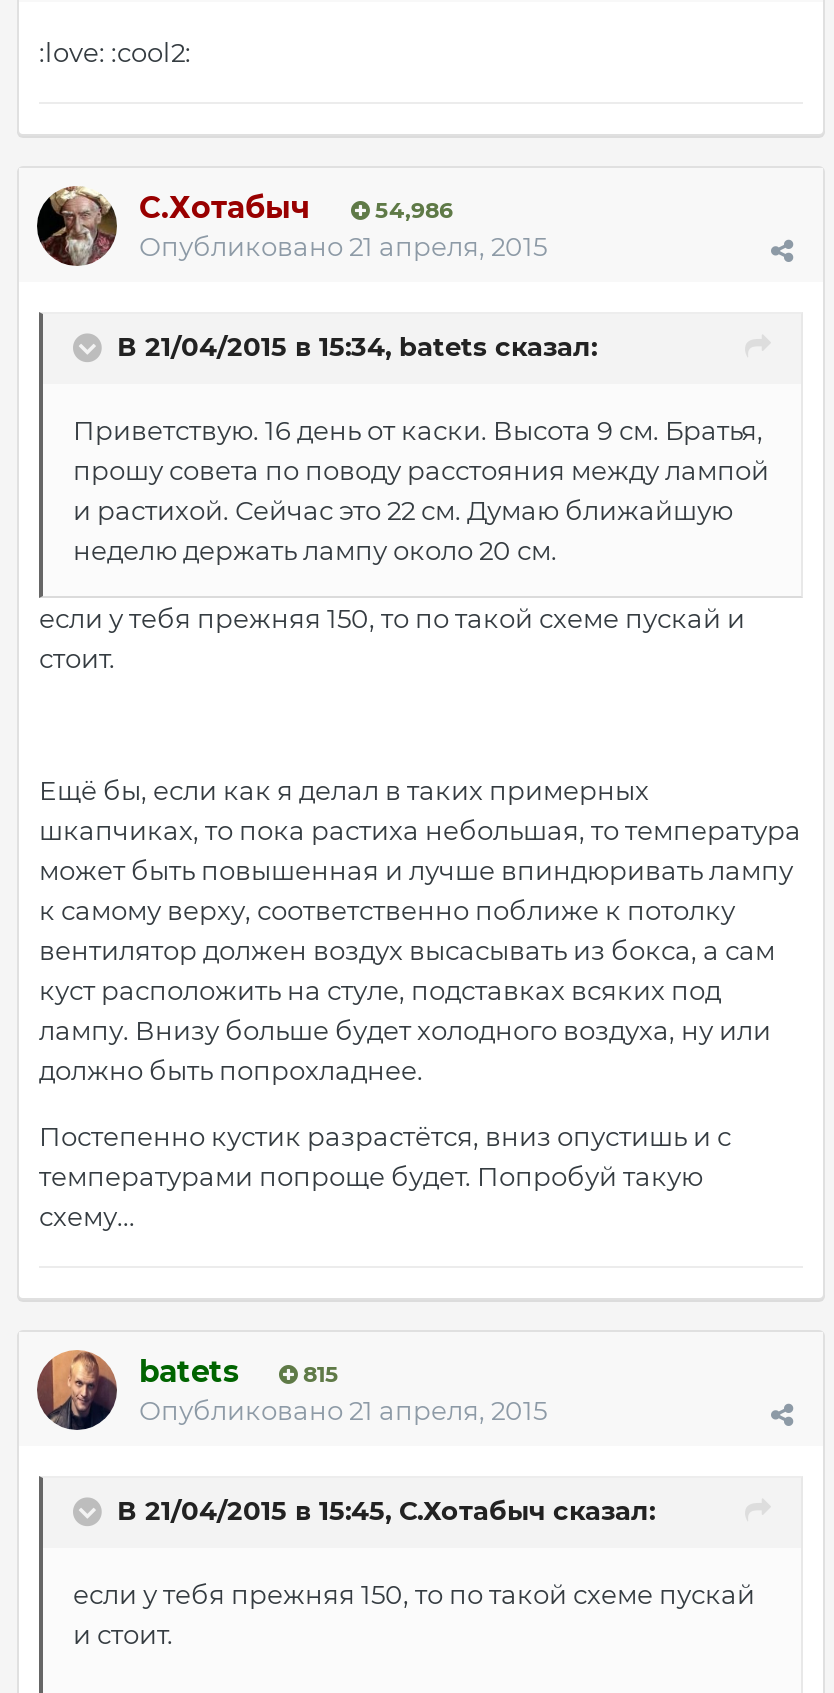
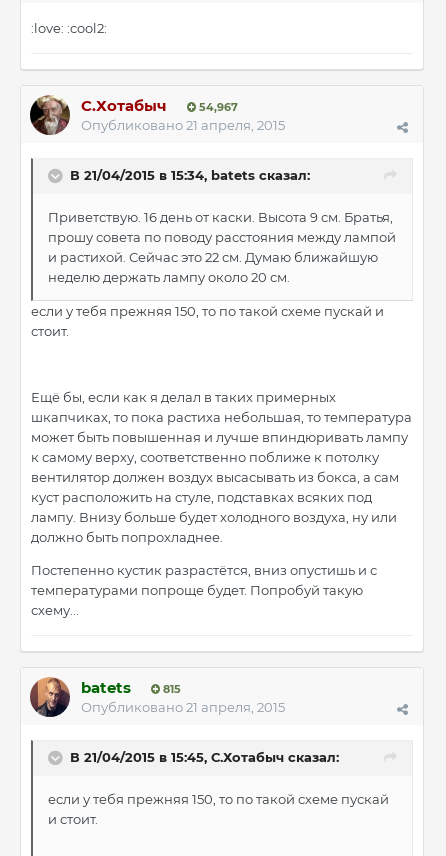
- 54,986
+ 54,967
